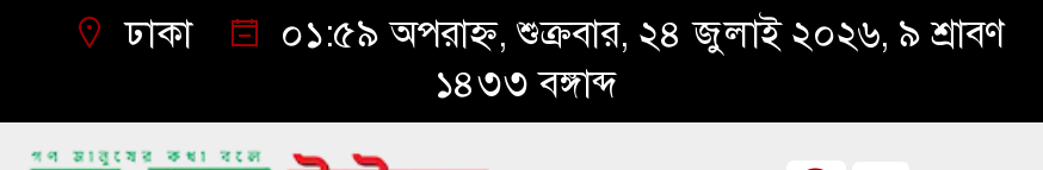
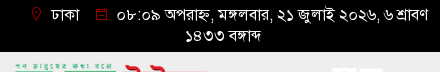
- ০১:৫৯ অপরাহ্ন, শুক্রবার, ২৪ জুলাই ২০২৬, ৯ শ্রাবণ
+ ০৮:০৯ অপরাহ্ন, মঙ্গলবার, ২১ জুলাই ২০২৬, ৬ শ্রাবণ
